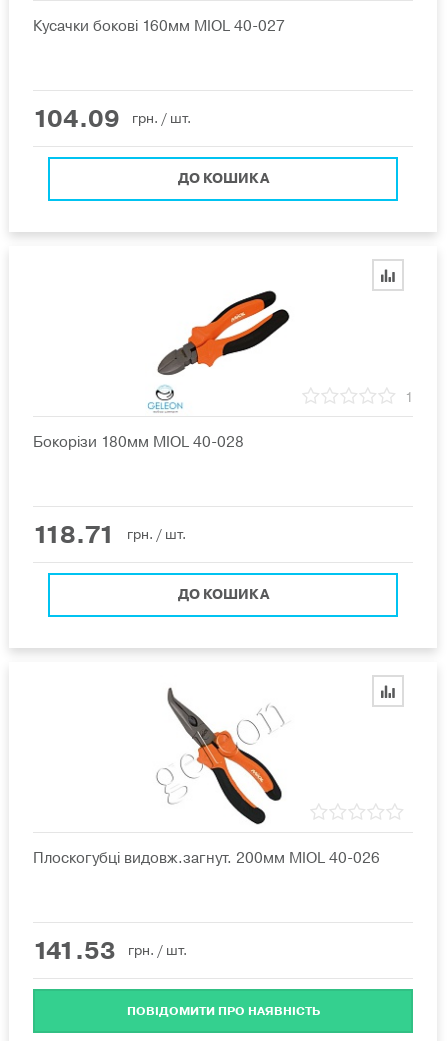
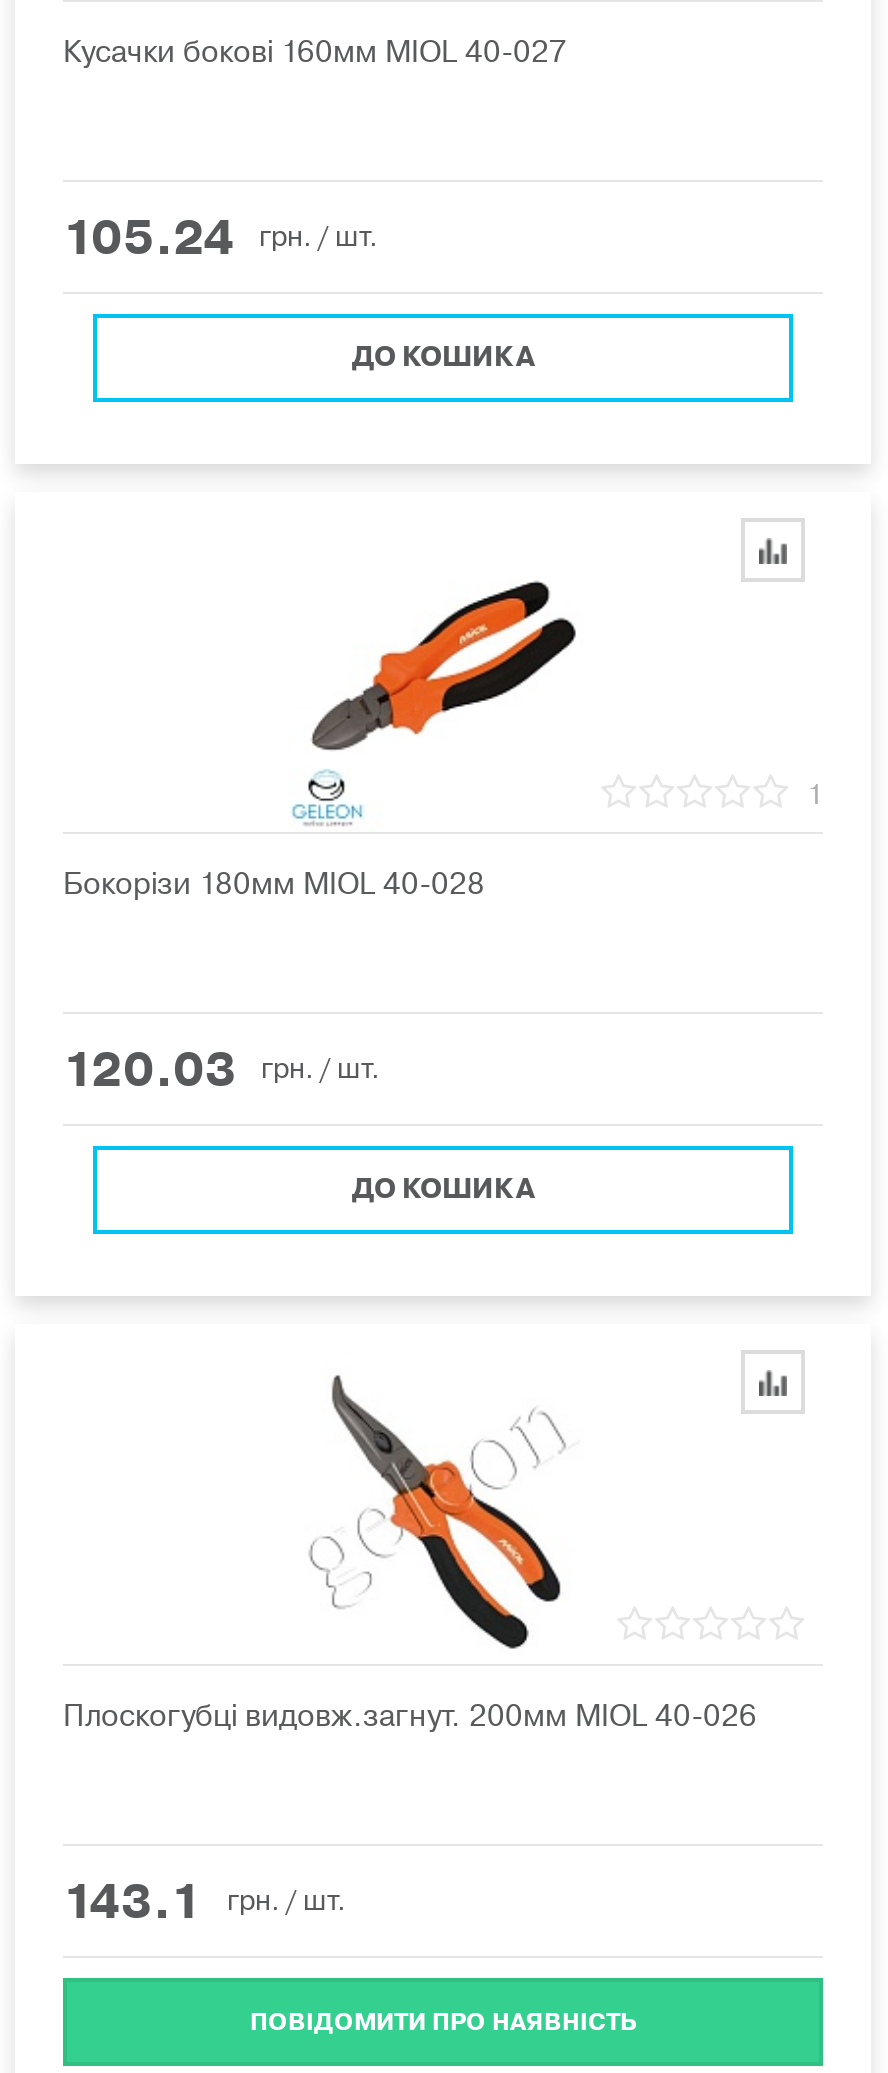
- 104.09 грн. / шт.
+ 105.24 грн. / шт.

- 118.71 грн. / шт.
+ 120.03 грн. / шт.

- 141.53 грн. / шт.
+ 143.1 грн. / шт.
